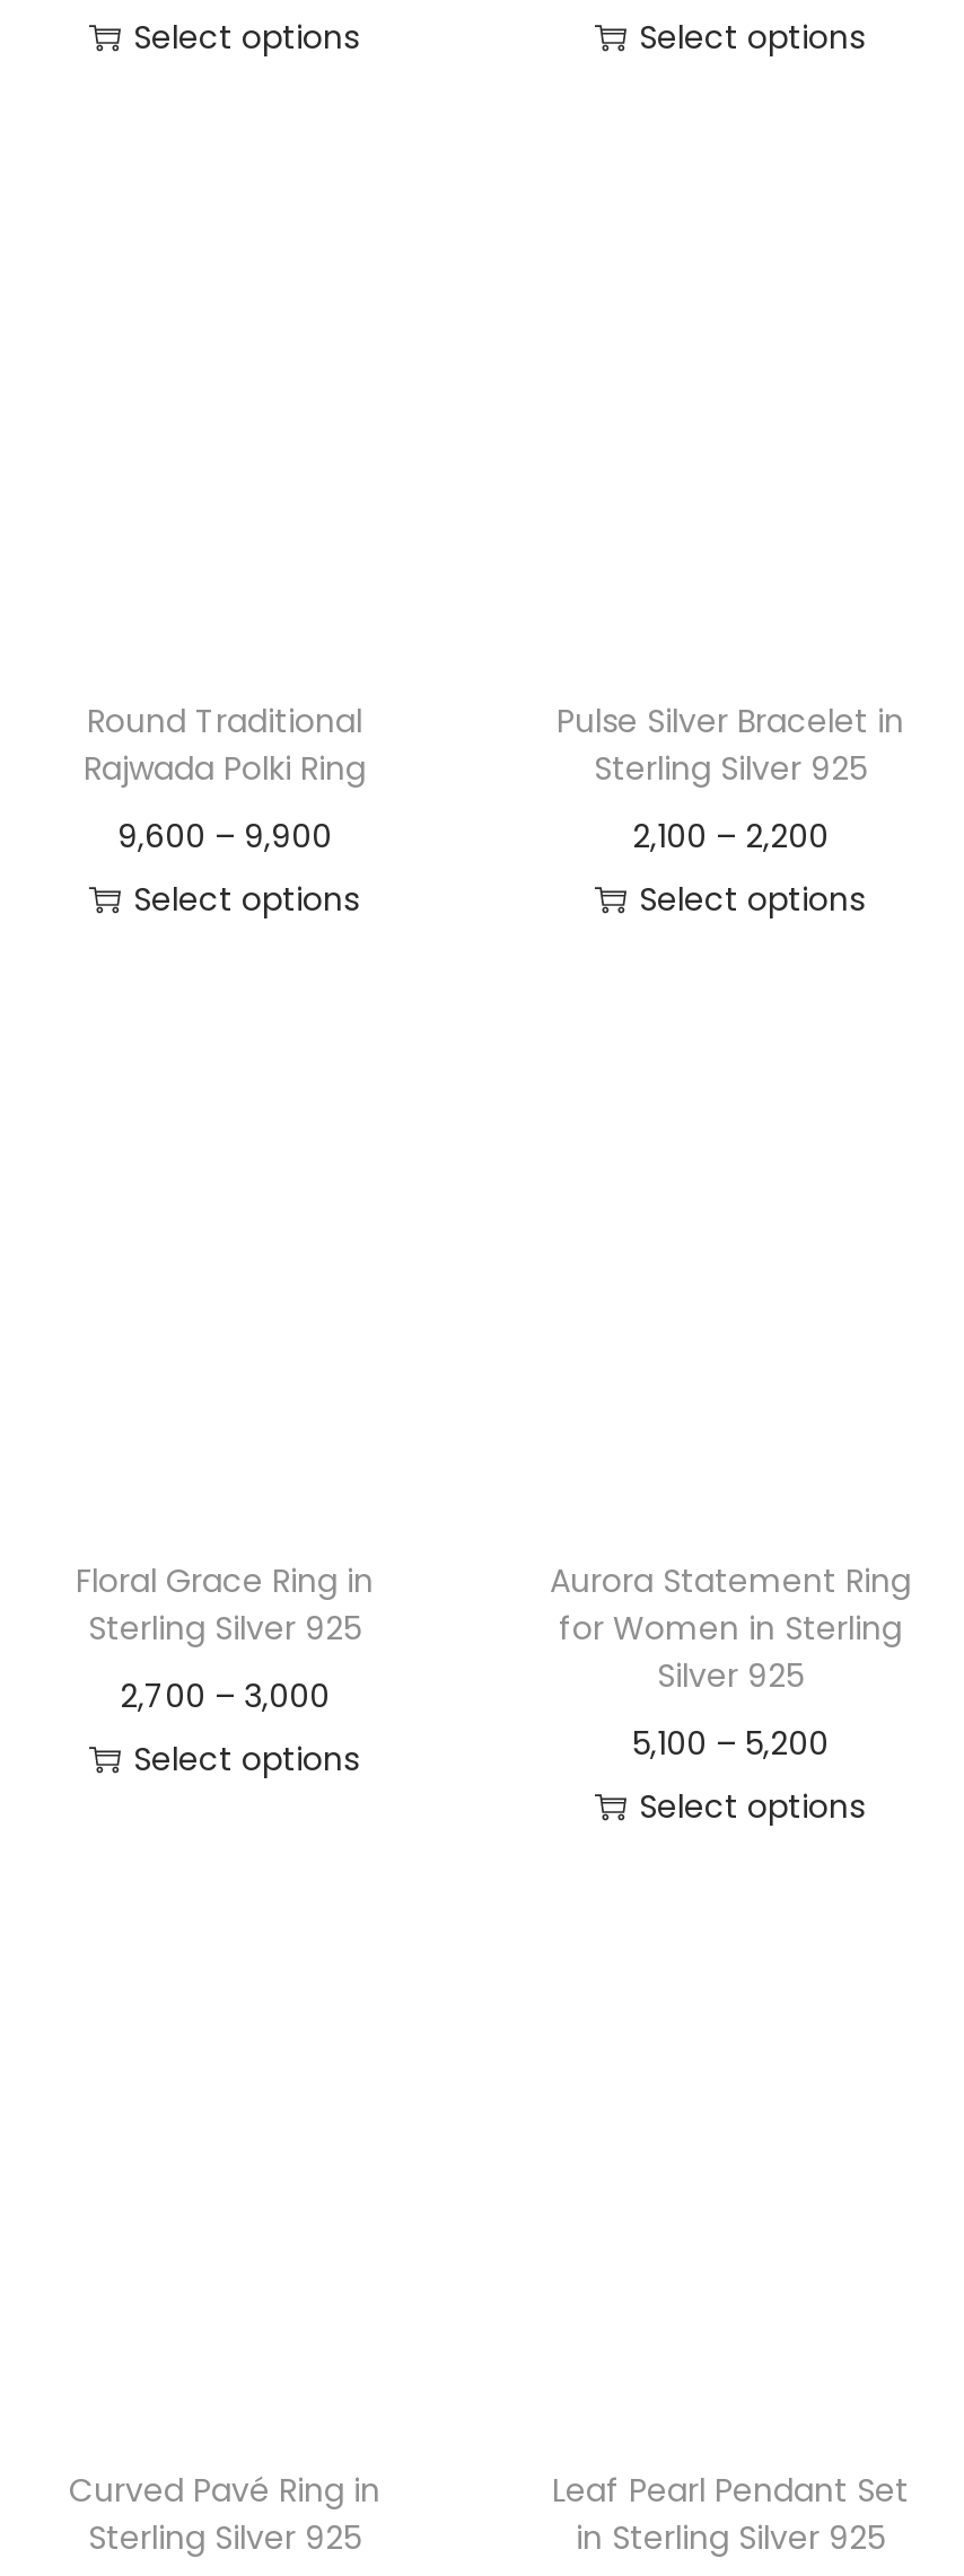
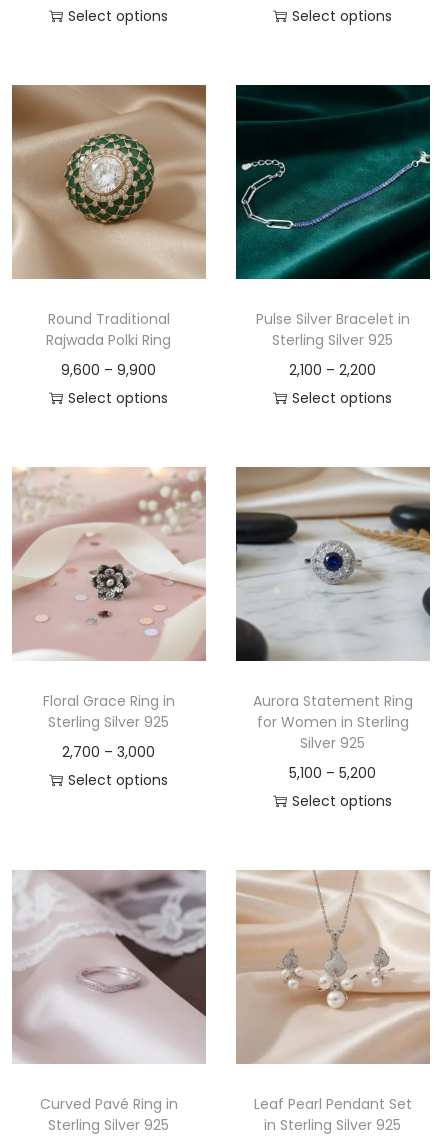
+ [image]

+ [image]

+ [image]

+ [image]

+ [image]

+ [image]
